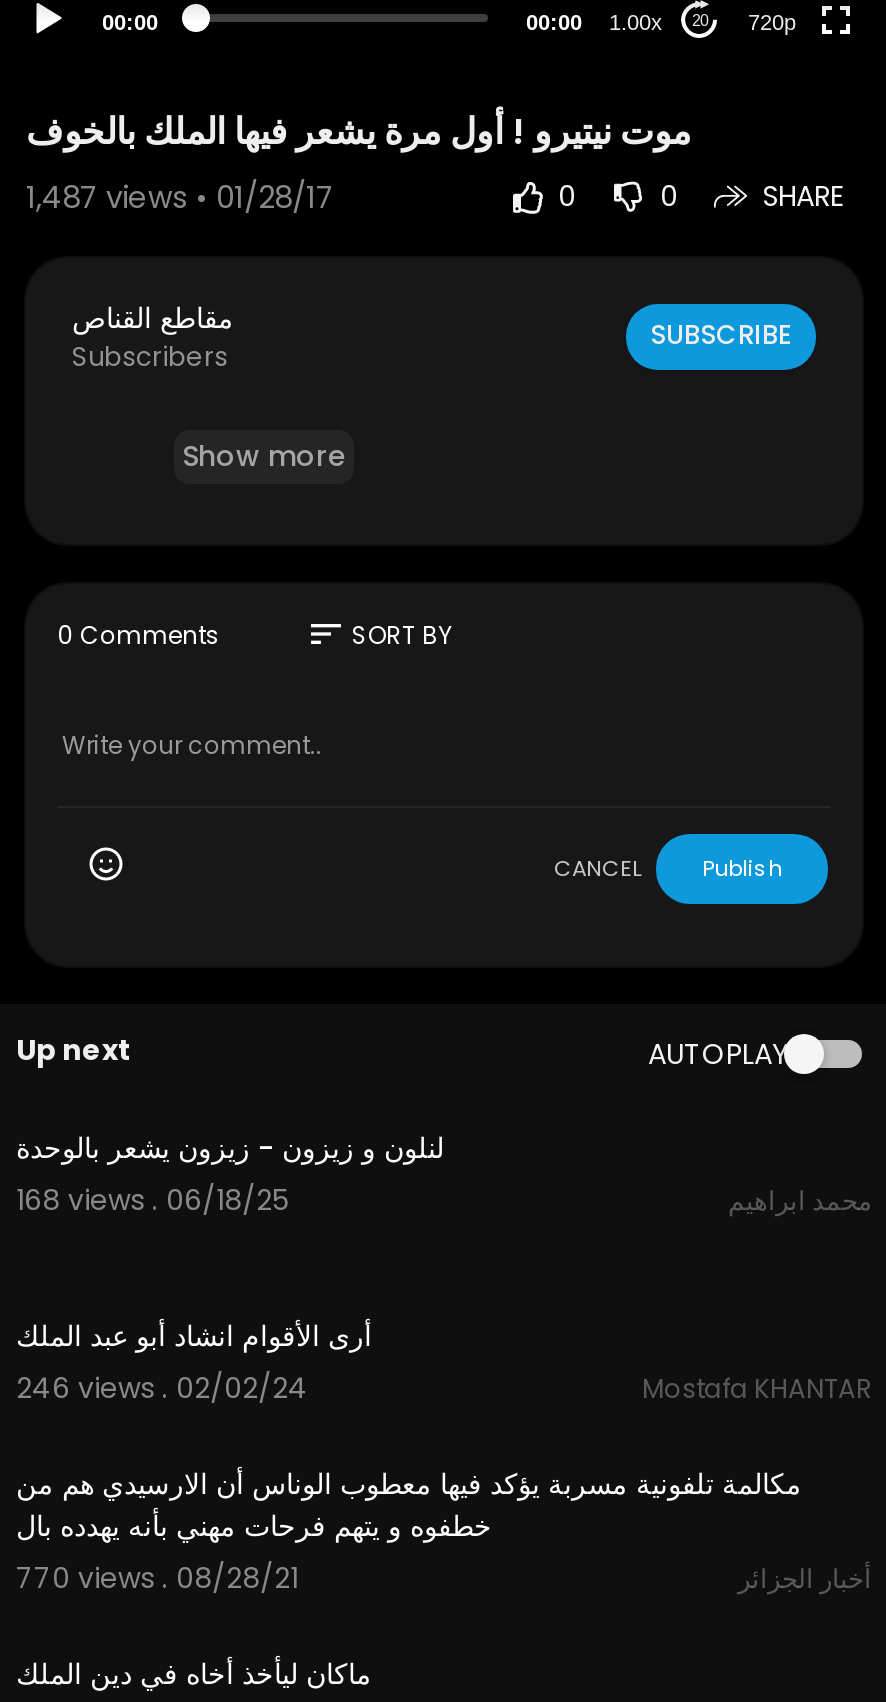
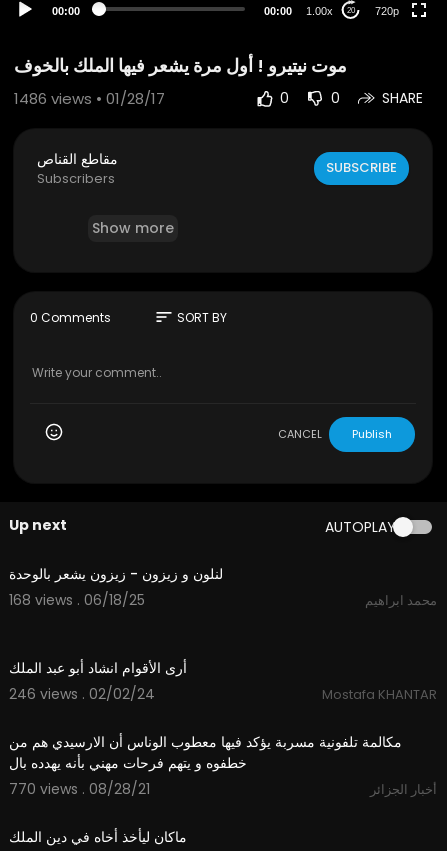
- 1,487 views • 01/28/17
+ 1486 views • 01/28/17
